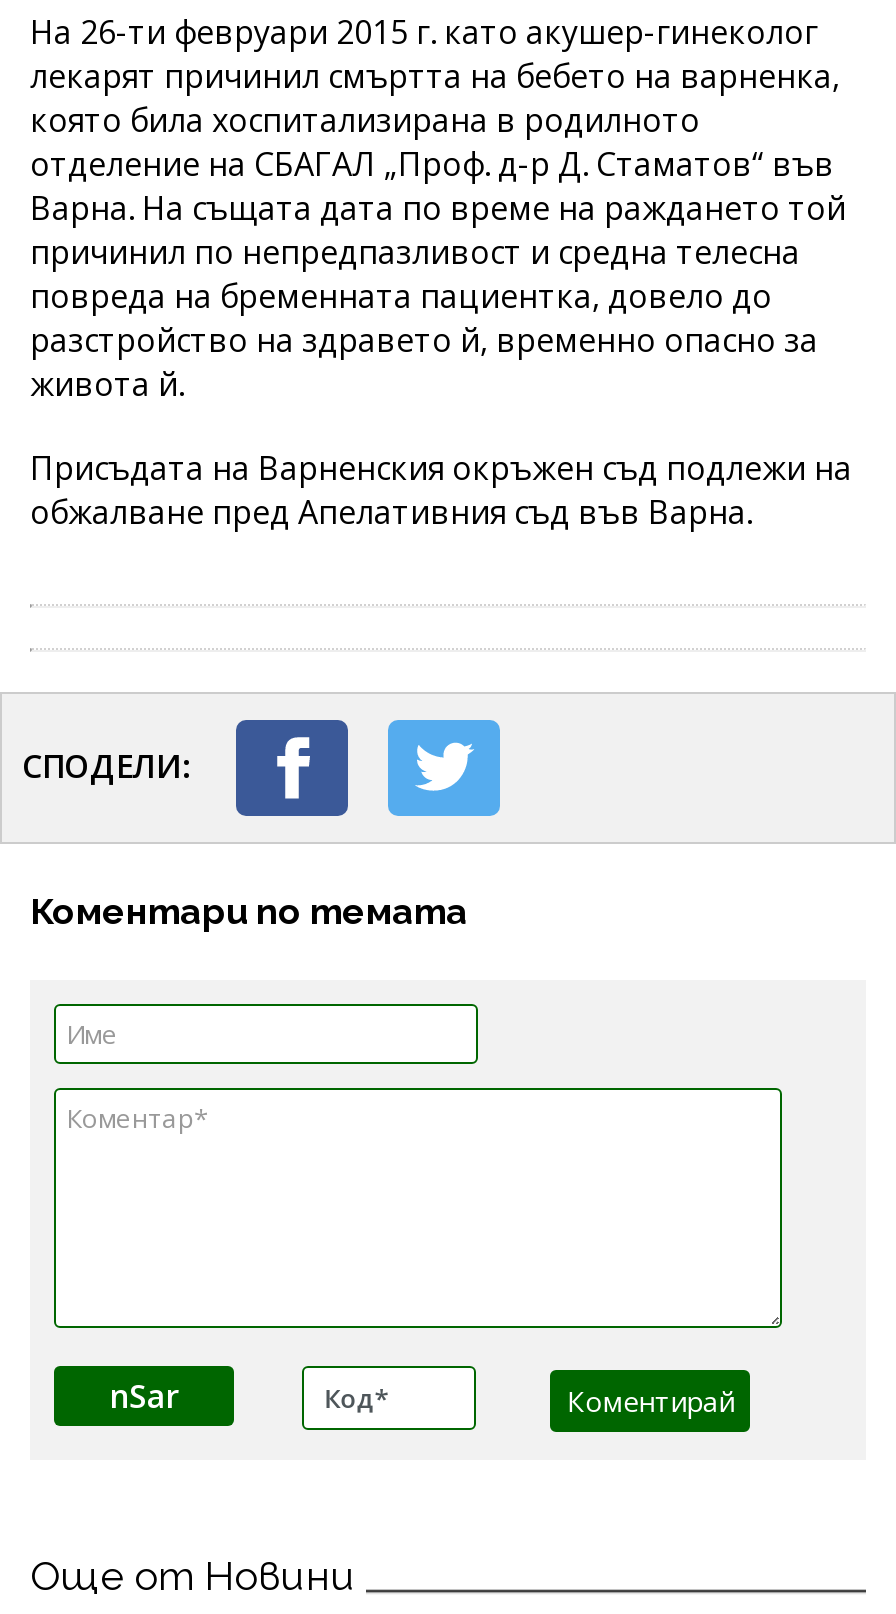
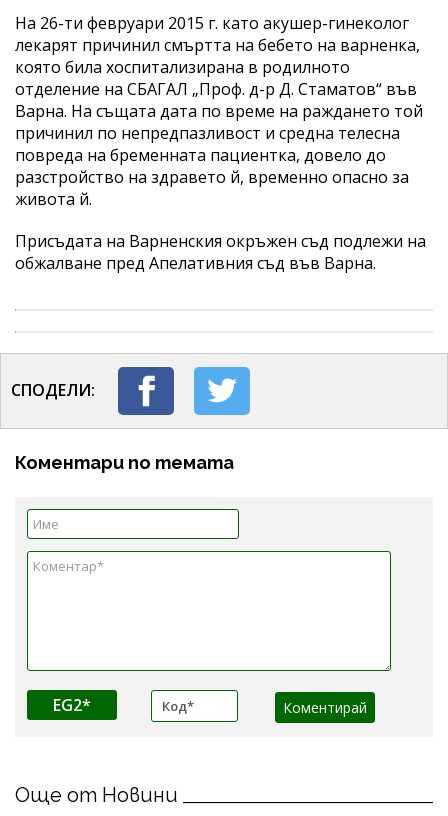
- nSar
+ EG2*
